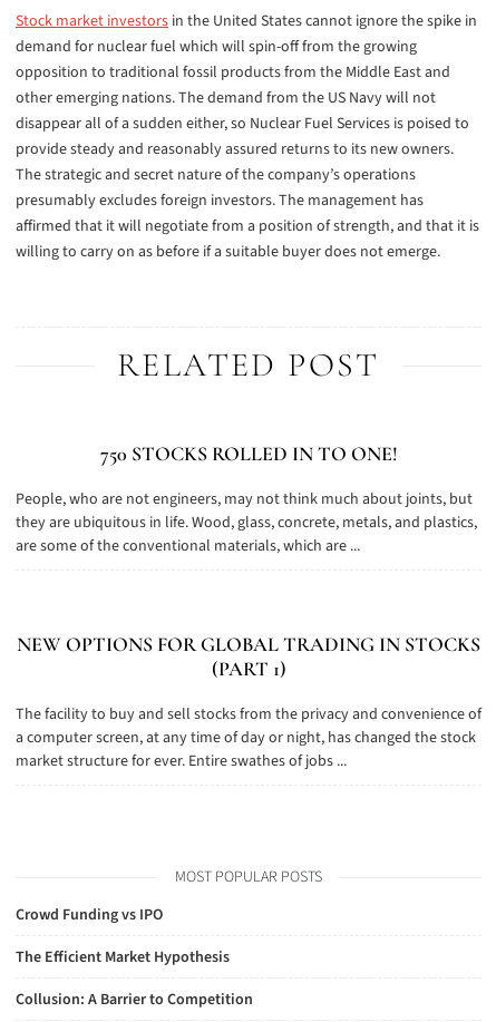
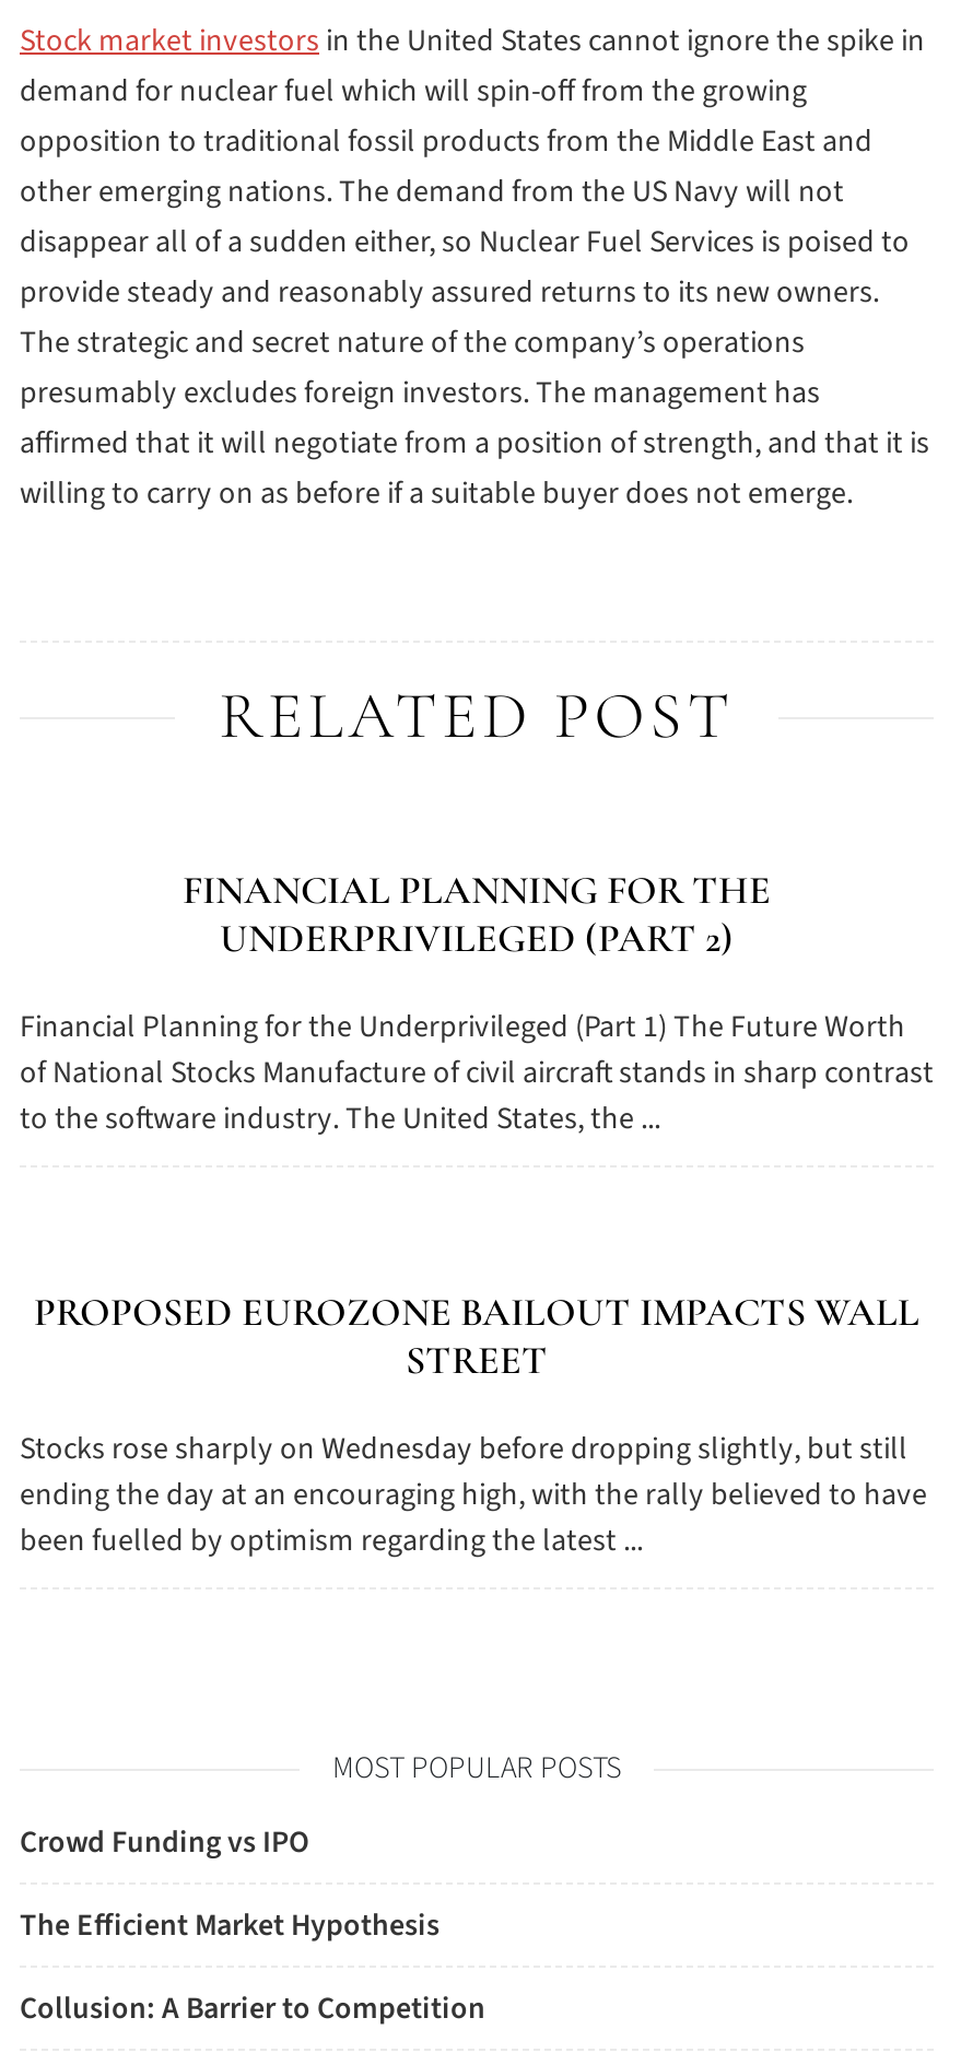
- 750 STOCKS ROLLED IN TO ONE!
+ FINANCIAL PLANNING FOR THE
+ UNDERPRIVILEGED (PART 2)

- People, who are not engineers, may not think much about joints, but
- they are ubiquitous in life. Wood, glass, concrete, metals, and plastics,
- are some of the conventional materials, which are ...
+ Financial Planning for the Underprivileged (Part 1) The Future Worth
+ of National Stocks Manufacture of civil aircraft stands in sharp contrast
+ to the software industry. The United States, the ...

- NEW OPTIONS FOR GLOBAL TRADING IN STOCKS
- (PART 1)
+ PROPOSED EUROZONE BAILOUT IMPACTS WALL
+ STREET

- The facility to buy and sell stocks from the privacy and convenience of
- a computer screen, at any time of day or night, has changed the stock
- market structure for ever. Entire swathes of jobs ...
+ Stocks rose sharply on Wednesday before dropping slightly, but still
+ ending the day at an encouraging high, with the rally believed to have
+ been fuelled by optimism regarding the latest ...
